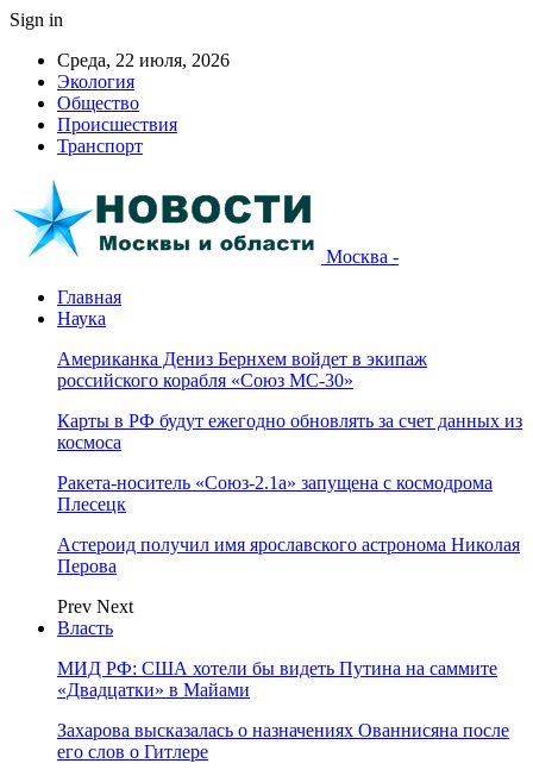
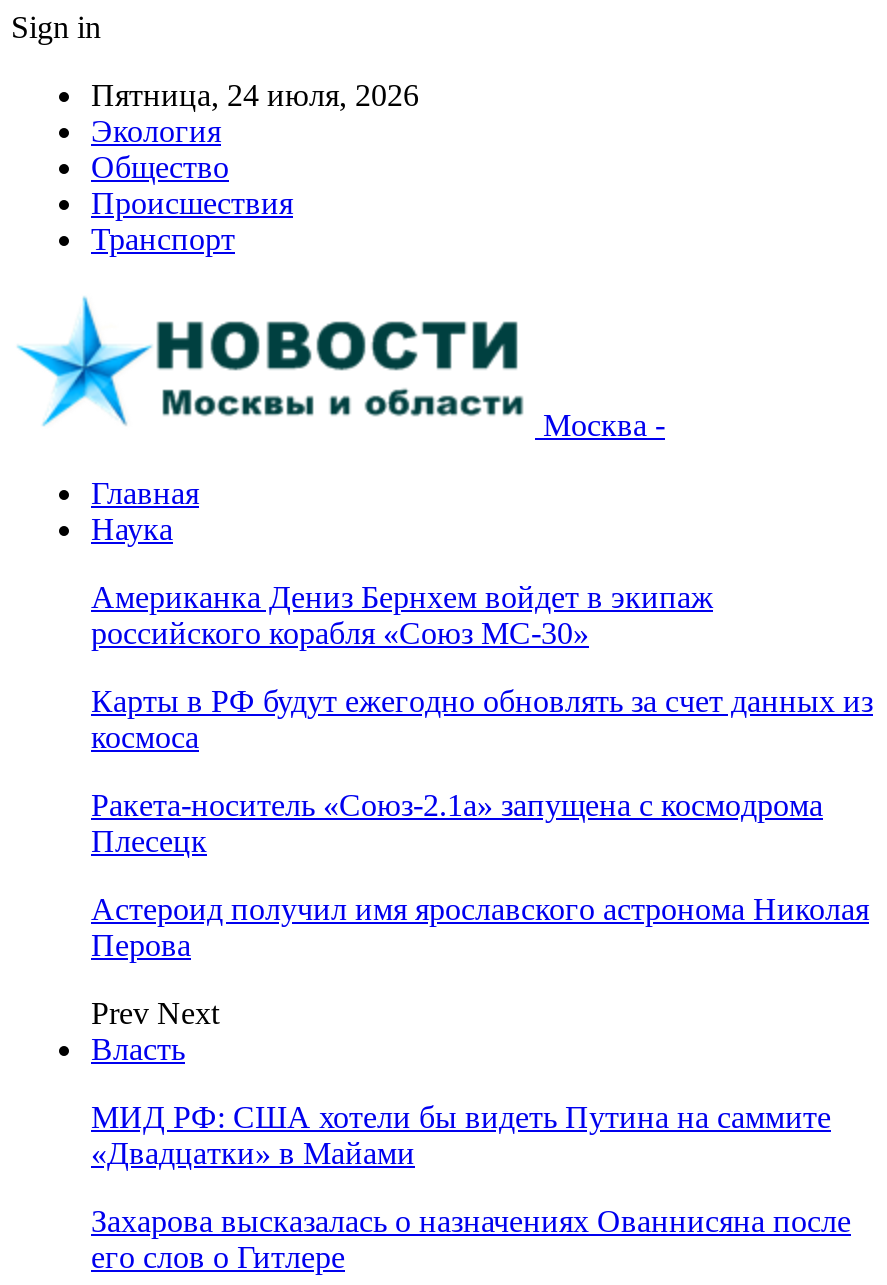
- Среда, 22 июля, 2026
+ Пятница, 24 июля, 2026
